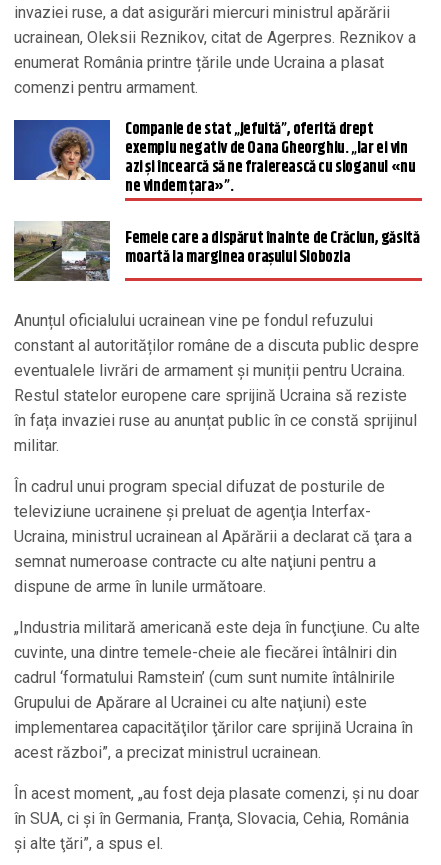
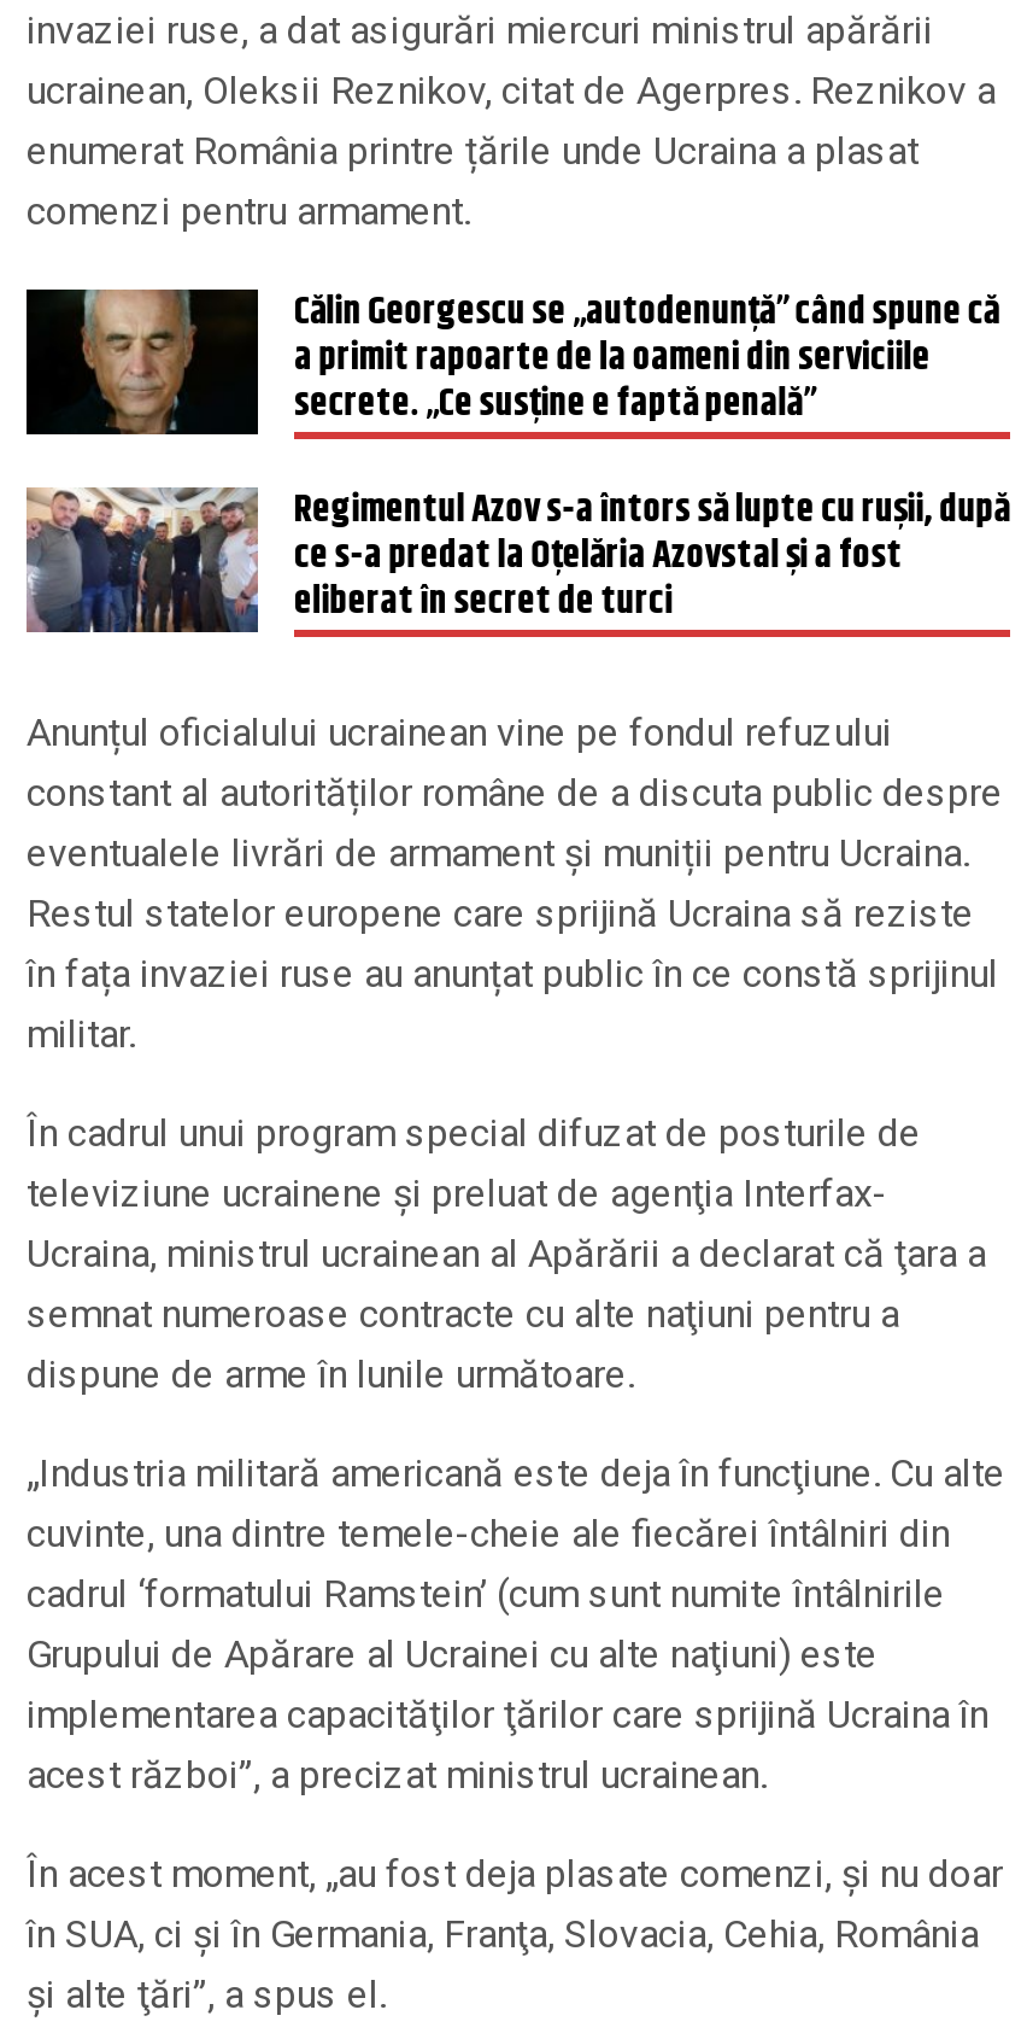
- [image]
- Companie de stat „jefuită”, oferită drept
- exemplu negativ de Oana Gheorghiu. „Iar ei vin
- azi și încearcă să ne fraierească cu sloganul «nu
- ne vindem țara»”.
+ [image]
+ Călin Georgescu se „autodenunţă” când spune că
+ a primit rapoarte de la oameni din serviciile
+ secrete. „Ce susține e faptă penală”

- [image]
- Femeie care a dispărut înainte de Crăciun, găsită
- moartă la marginea oraşului Slobozia
+ [image]
+ Regimentul Azov s-a întors să lupte cu rușii, după
+ ce s-a predat la Oţelăria Azovstal și a fost
+ eliberat în secret de turci
